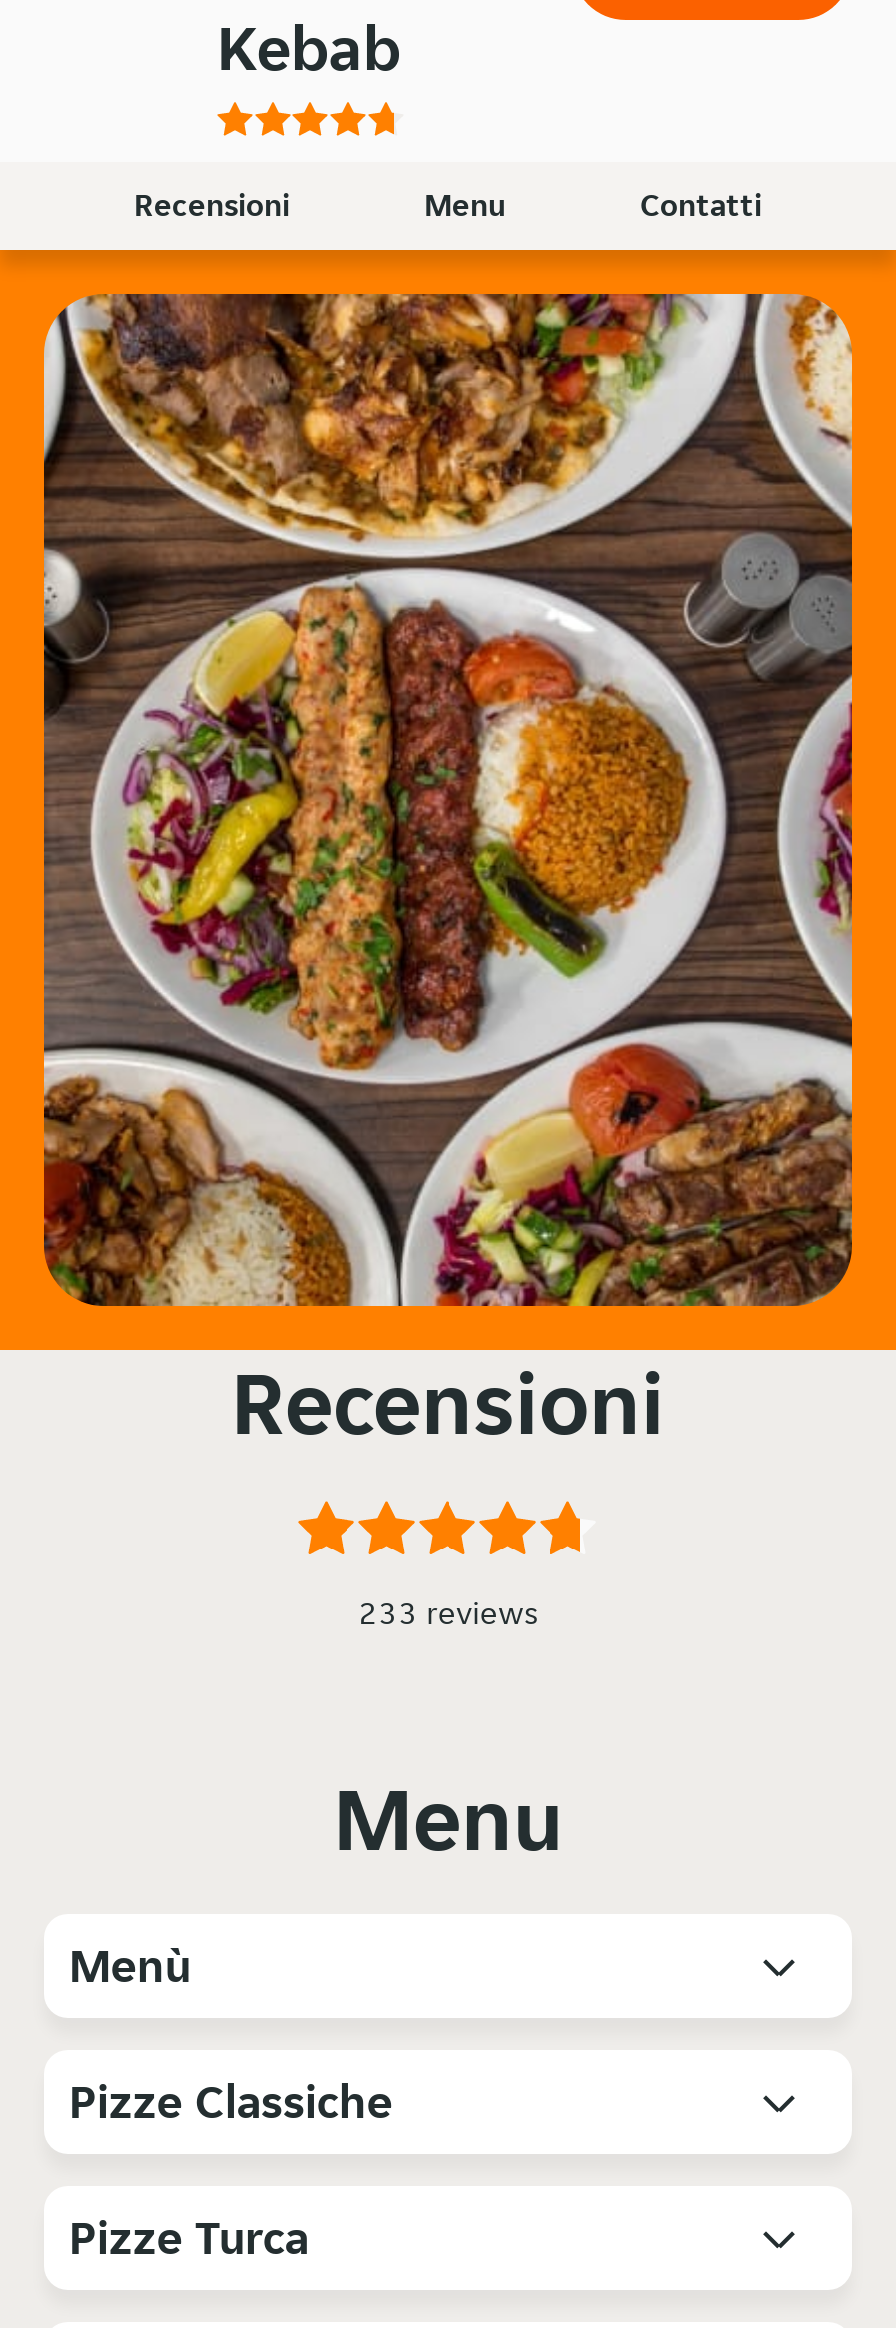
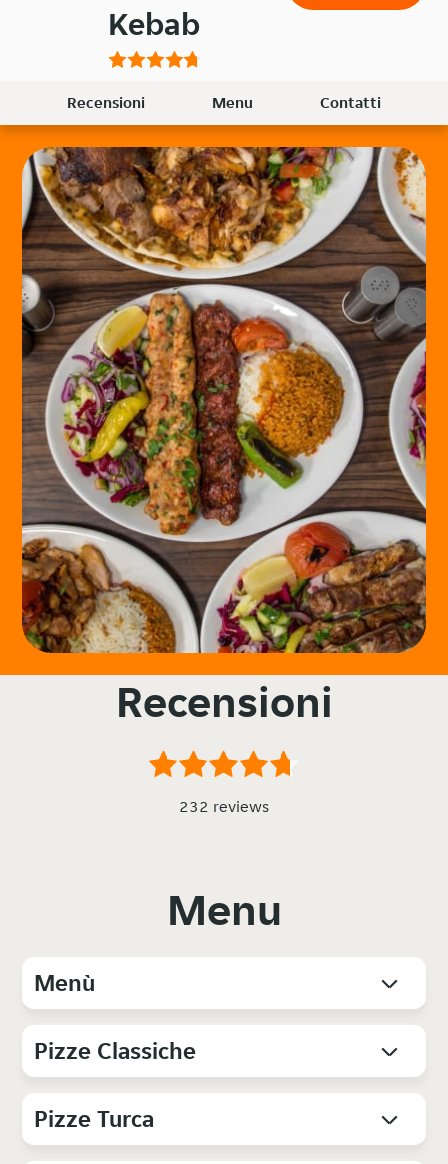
- 233 reviews
+ 232 reviews
